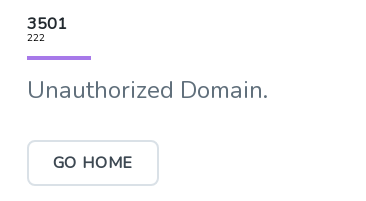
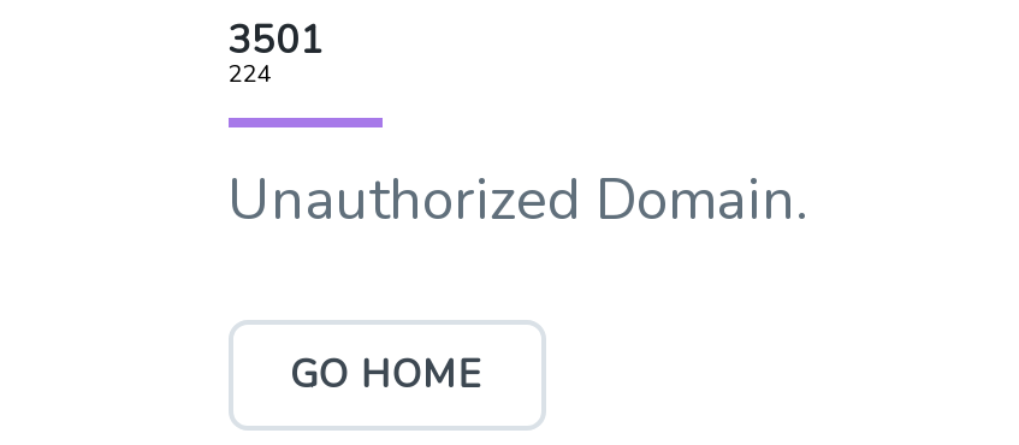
- 222
+ 224
